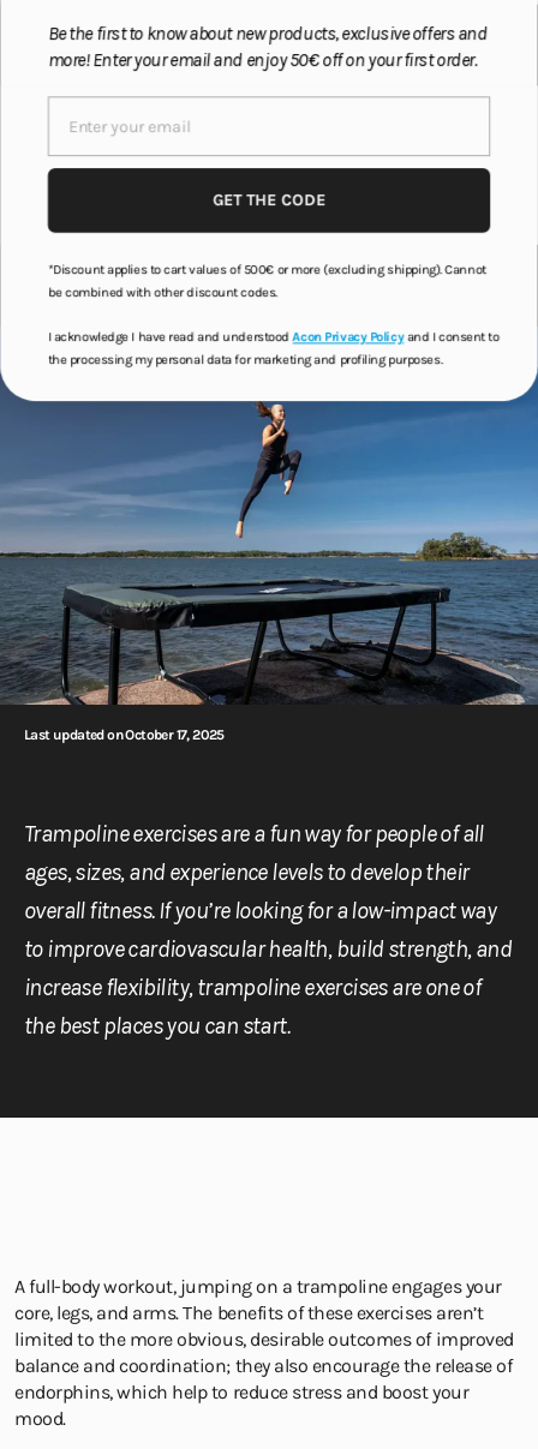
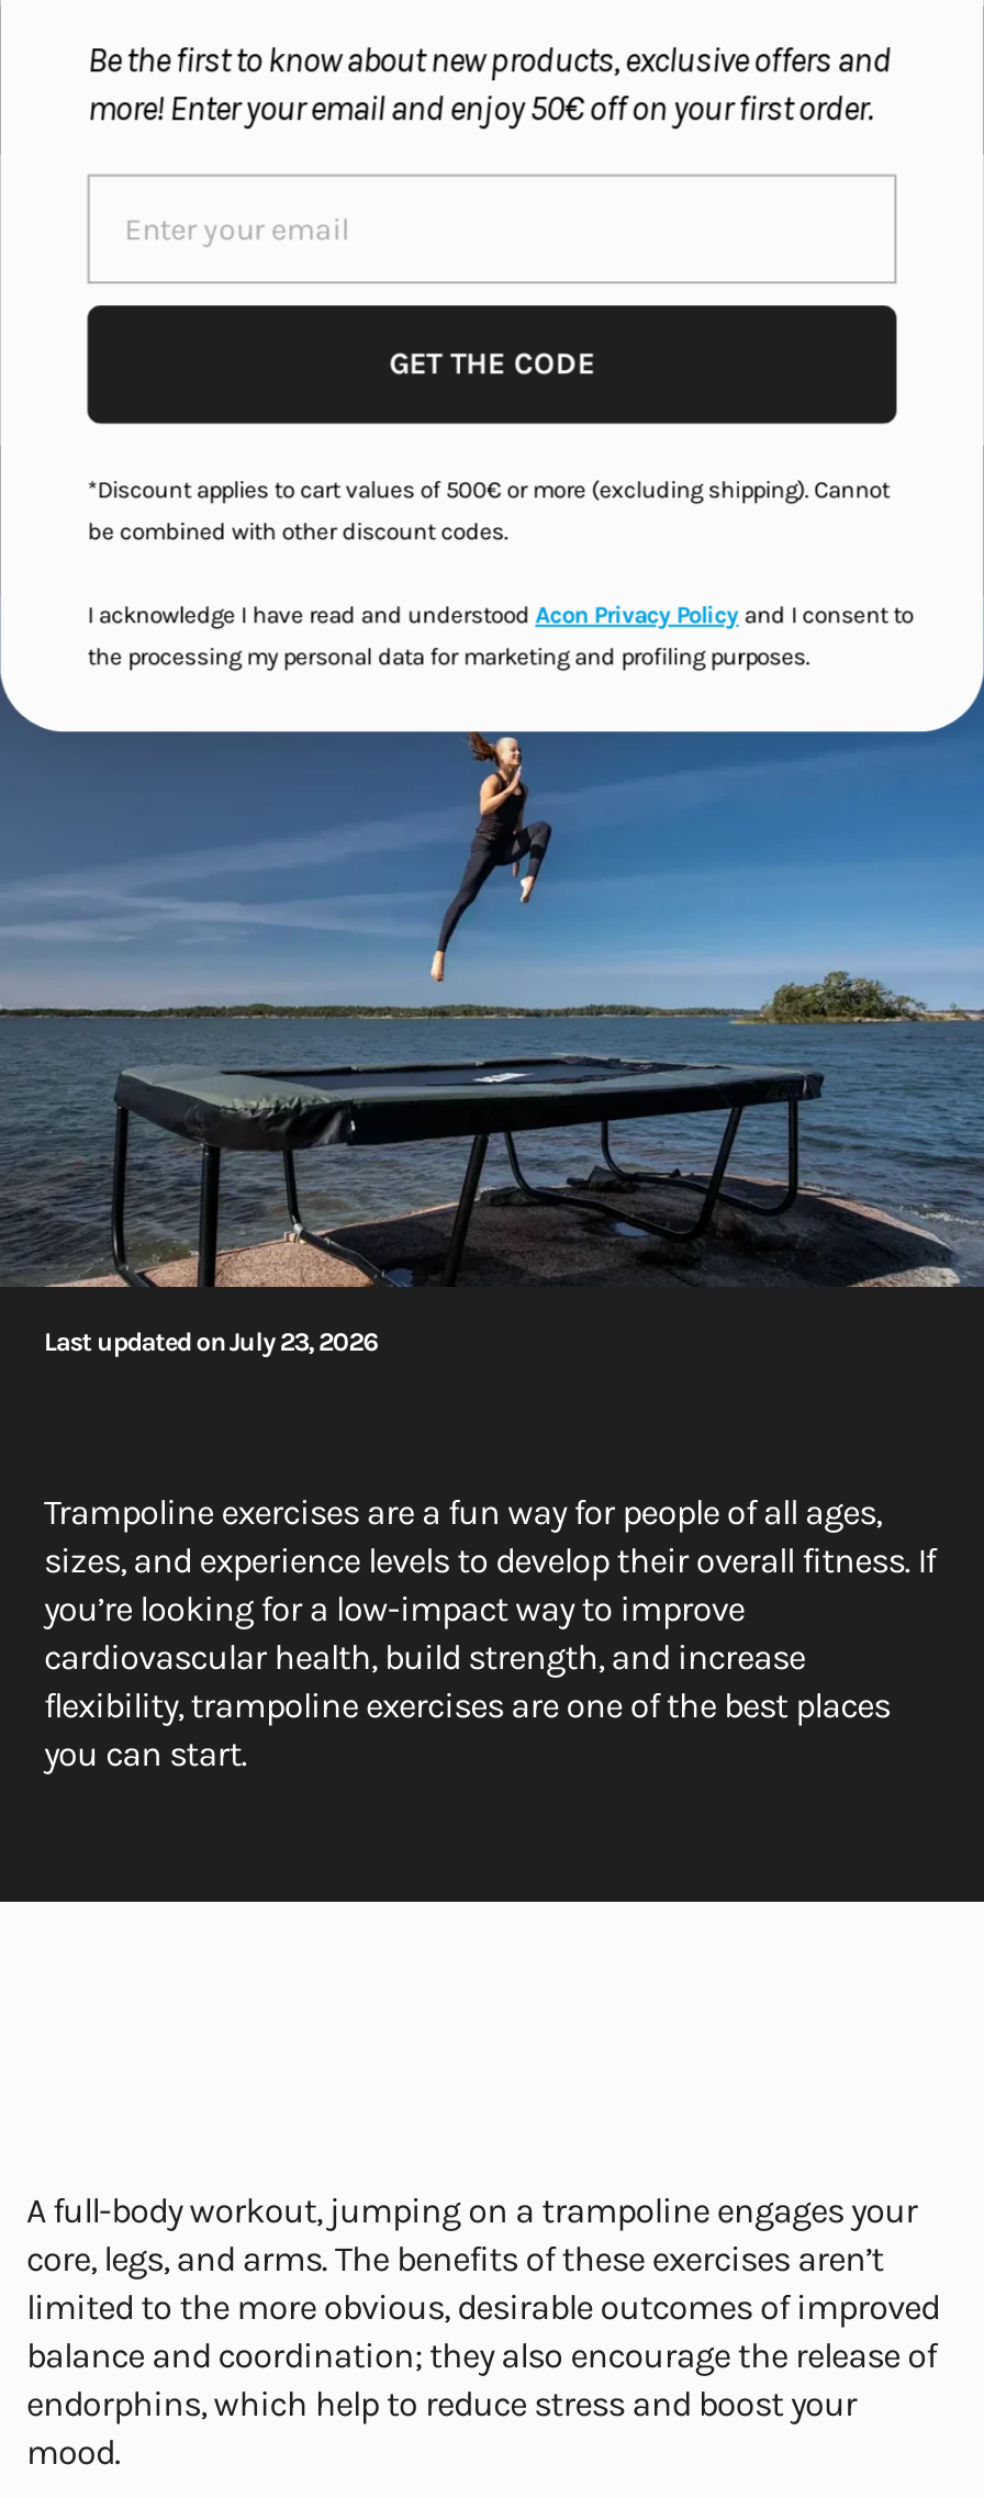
- Last updated on October 17, 2025
+ Last updated on July 23, 2026
